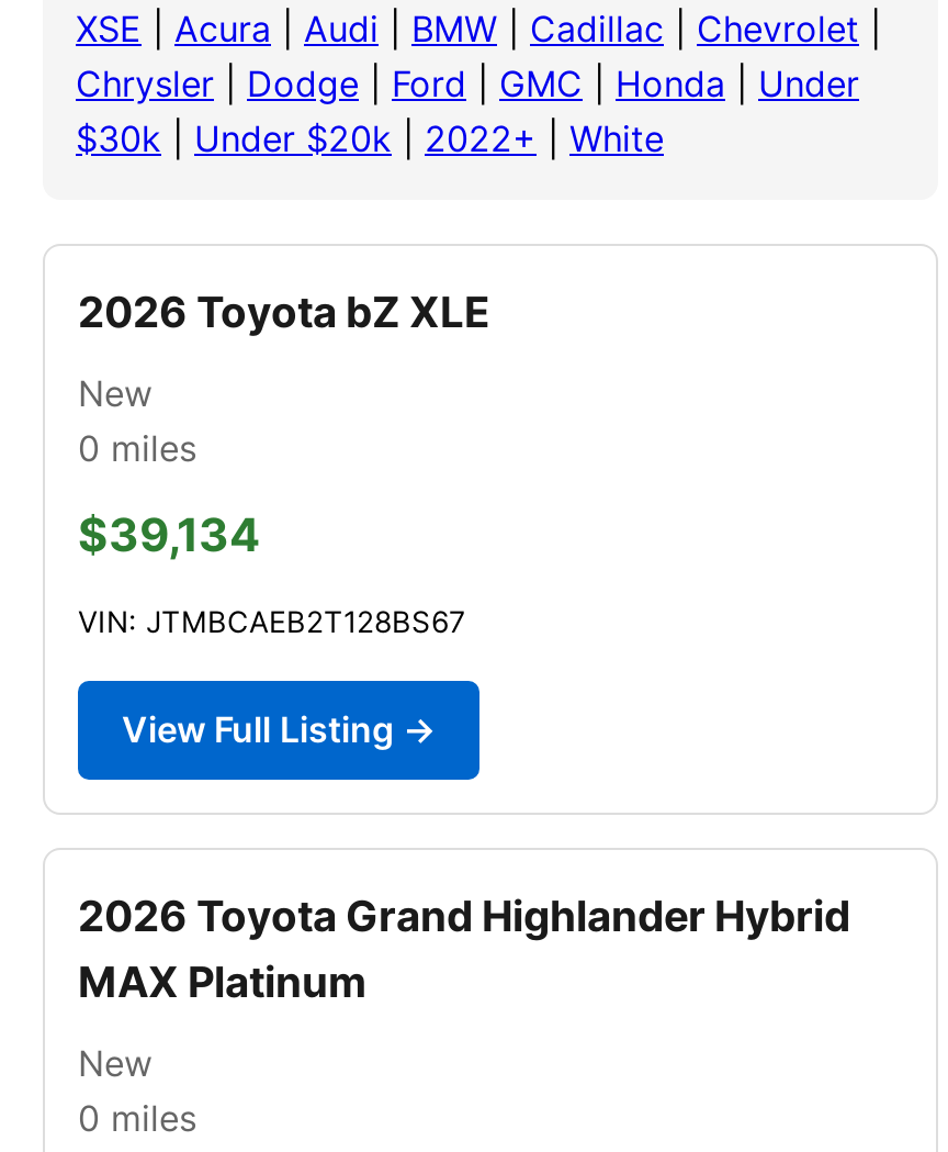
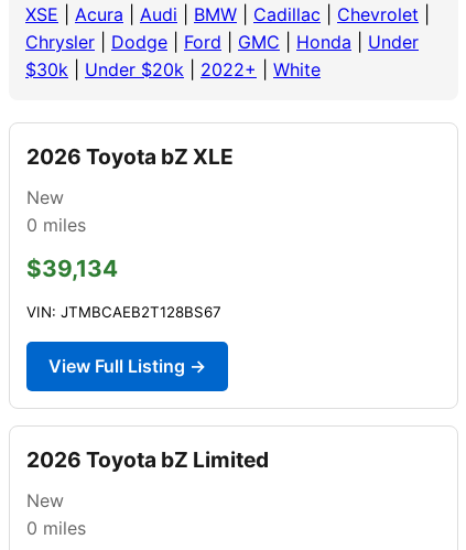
- 2026 Toyota Grand Highlander Hybrid
- MAX Platinum
+ 2026 Toyota bZ Limited
